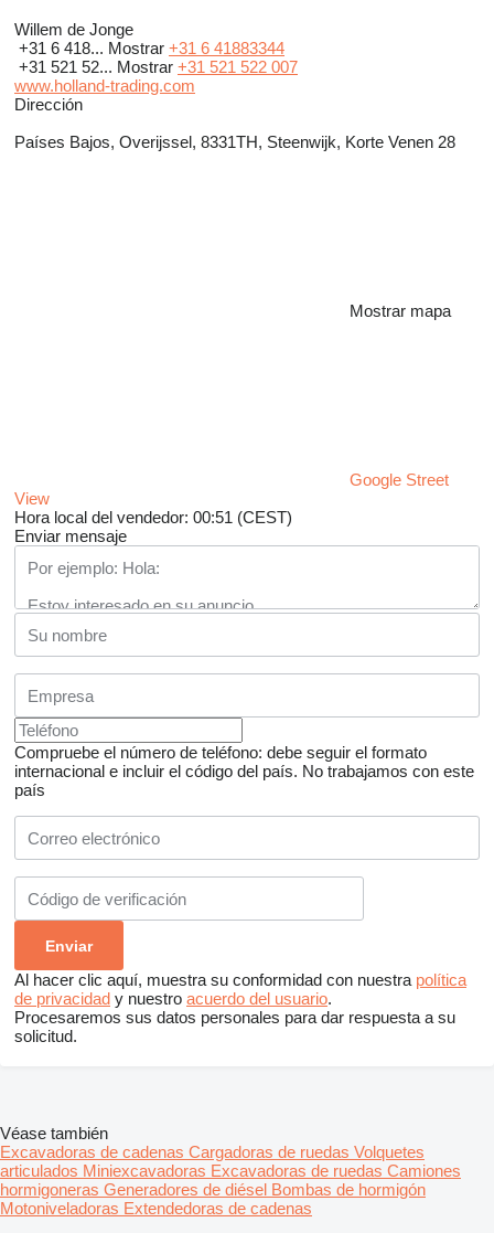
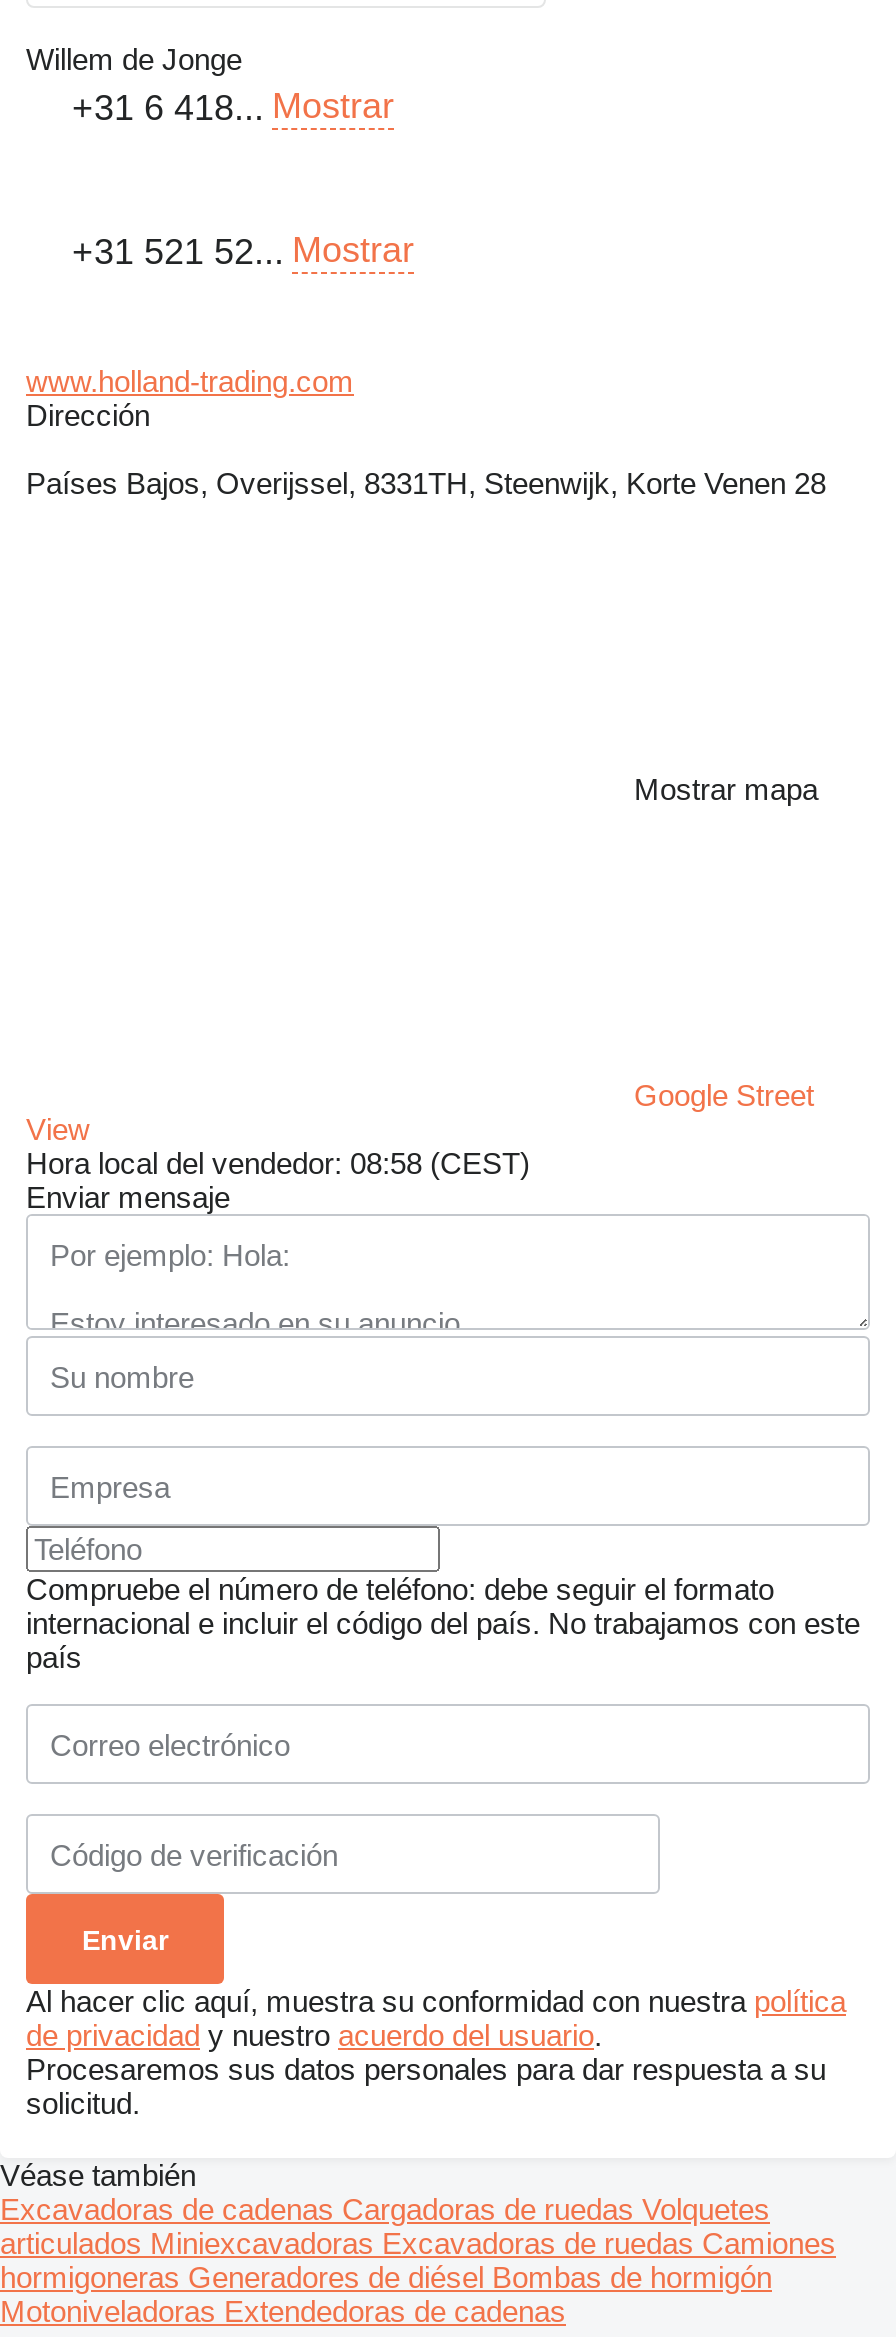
- +31 6 418... Mostrar +31 6 41883344
- +31 521 52... Mostrar +31 521 522 007
+ +31 6 418... Mostrar
+ +31 521 52... Mostrar

moved down: www.holland-trading.com | Dirección | Países Bajos, Overijssel, 8331TH, Steenwijk, Korte Venen 28 | Mostrar mapa | Google Street | View

- Hora local del vendedor: 00:51 (CEST)
+ Hora local del vendedor: 08:58 (CEST)

moved down: Enviar mensaje | Compruebe el número de teléfono: debe seguir el formato | internacional e incluir el código del país. No trabajamos con este | país | Al hacer clic aquí, muestra su conformidad con nuestra política | de privacidad y nuestro acuerdo del usuario. | Procesaremos sus datos personales para dar respuesta a su | solicitud.
